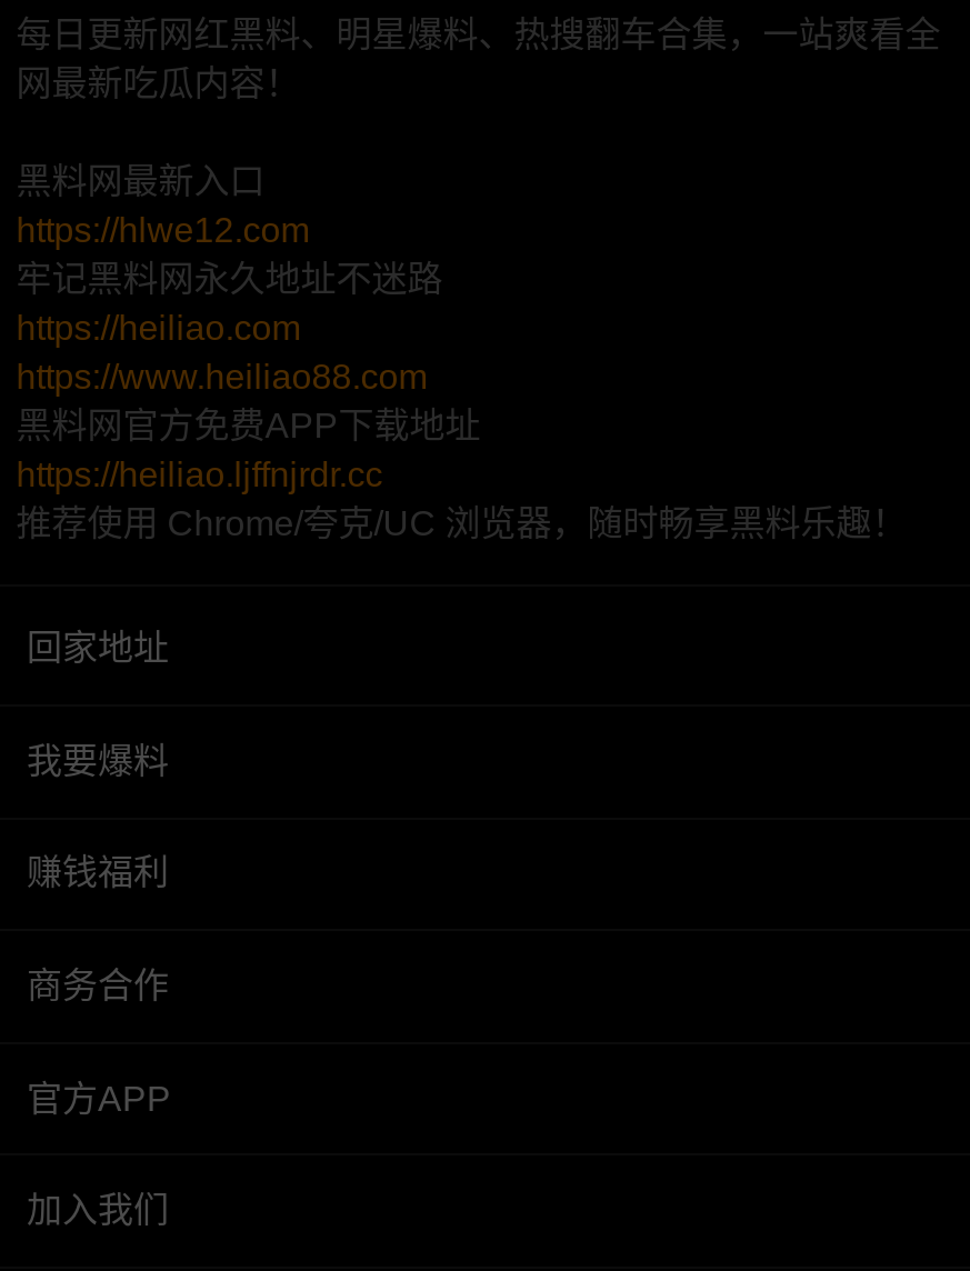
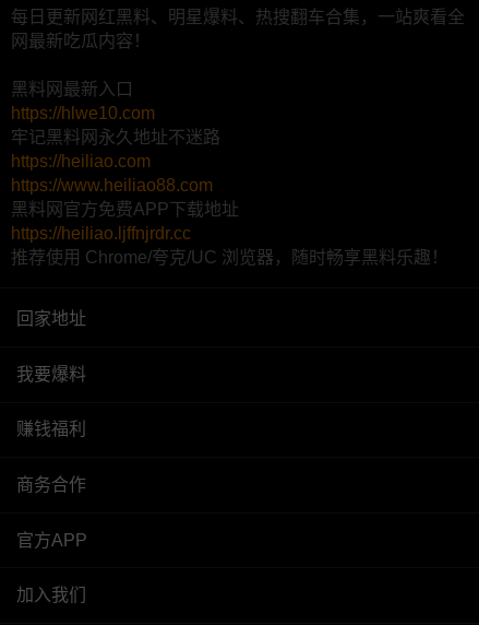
- https://hlwe12.com
+ https://hlwe10.com
